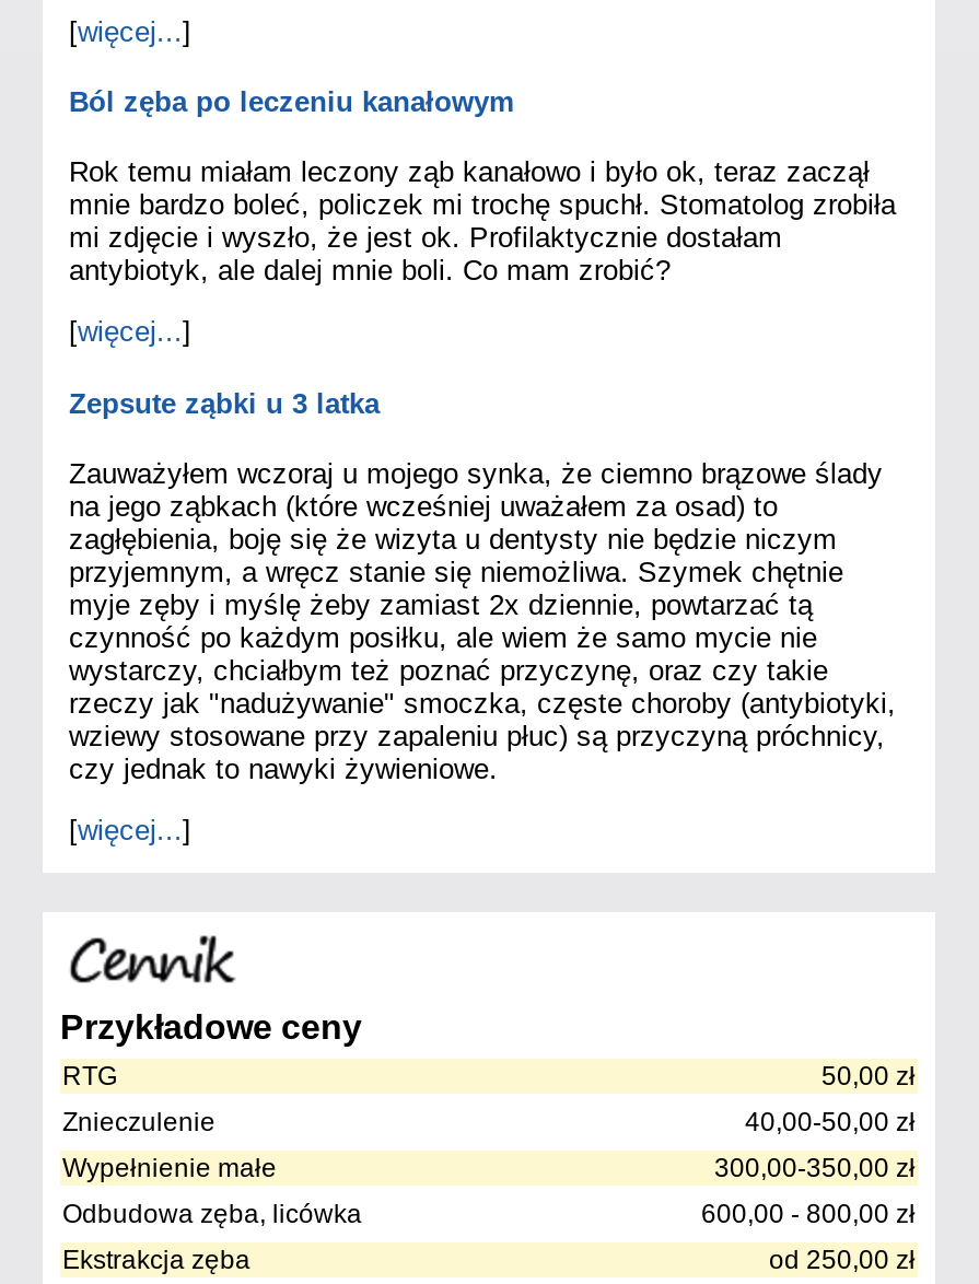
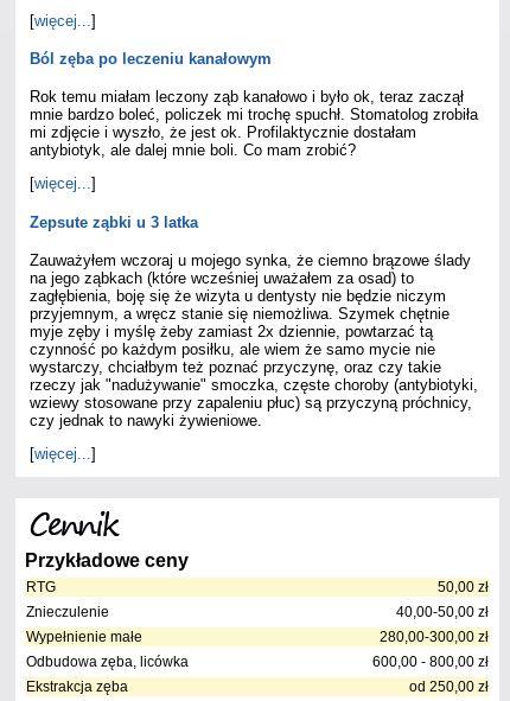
- 300,00-350,00 zł
+ 280,00-300,00 zł
